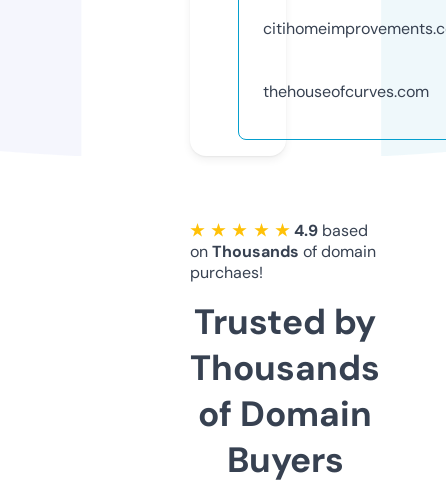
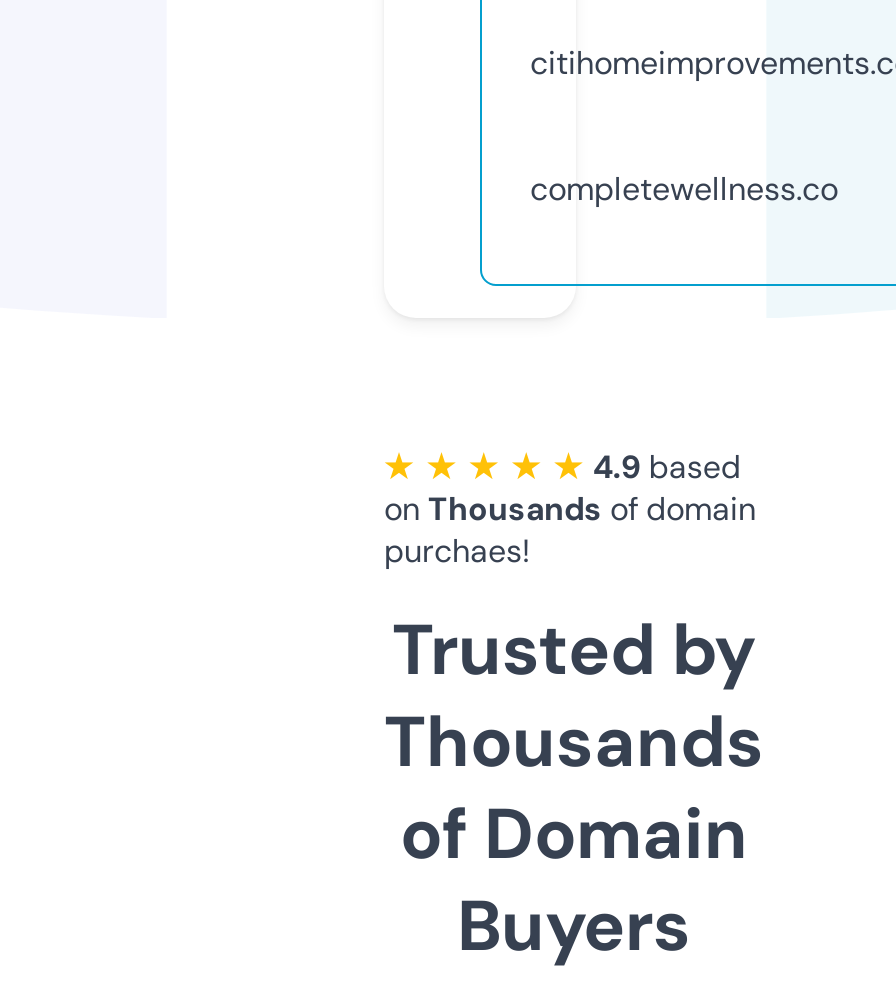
- thehouseofcurves.com
+ completewellness.co
